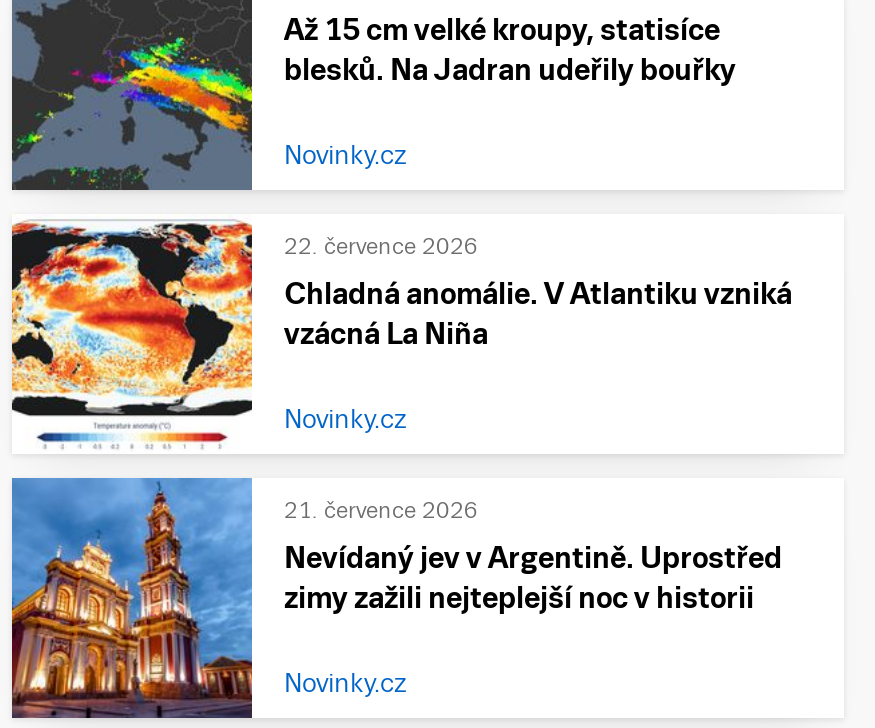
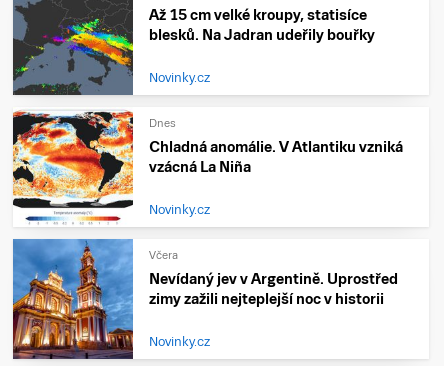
- 22. července 2026
+ Dnes

- 21. července 2026
+ Včera
